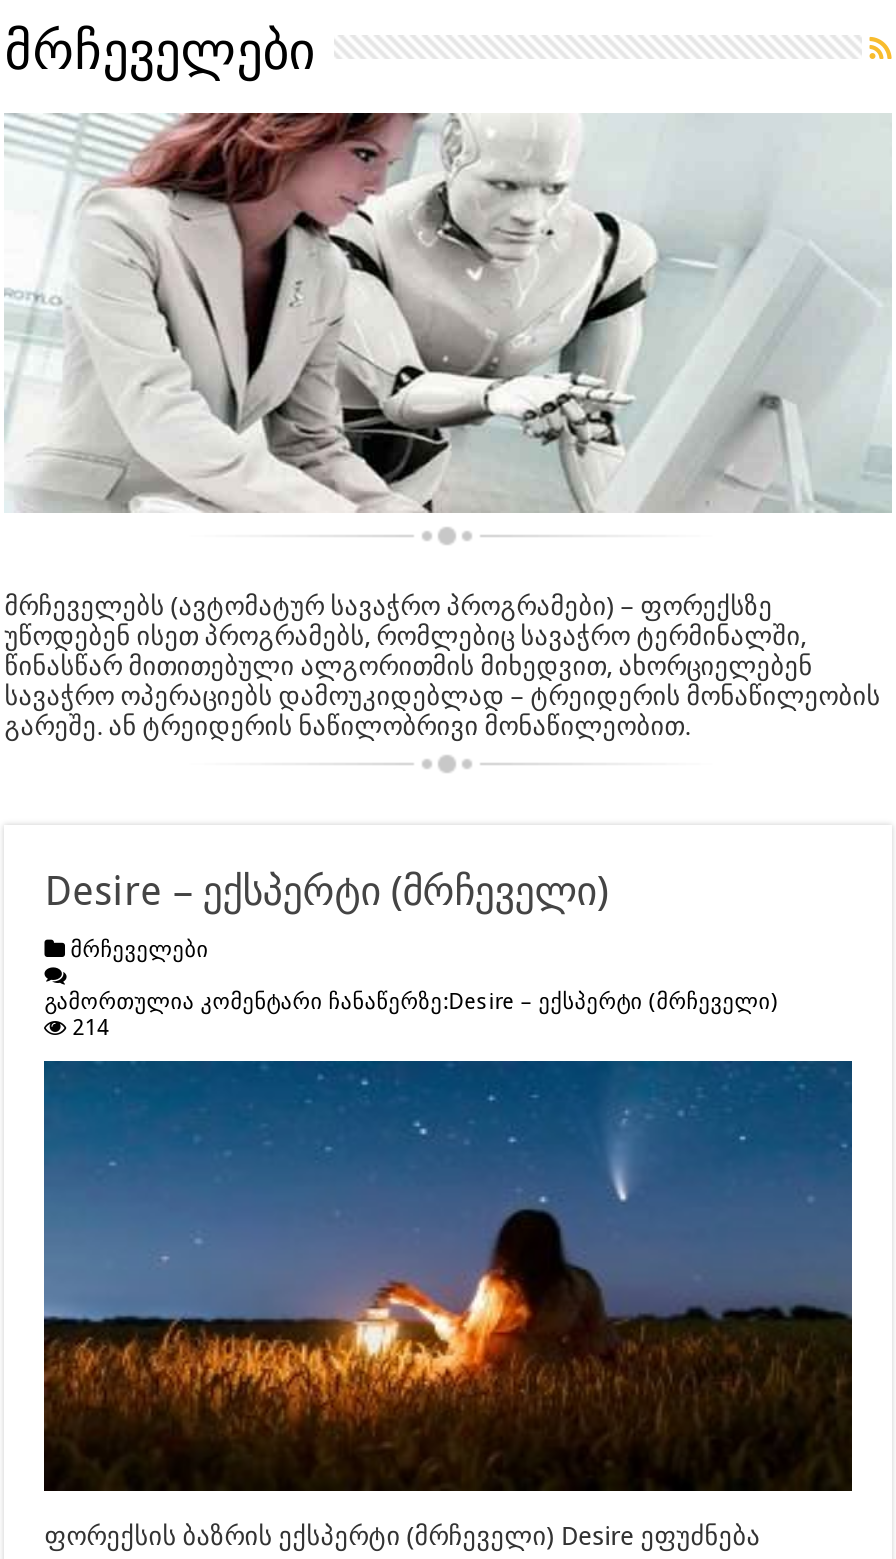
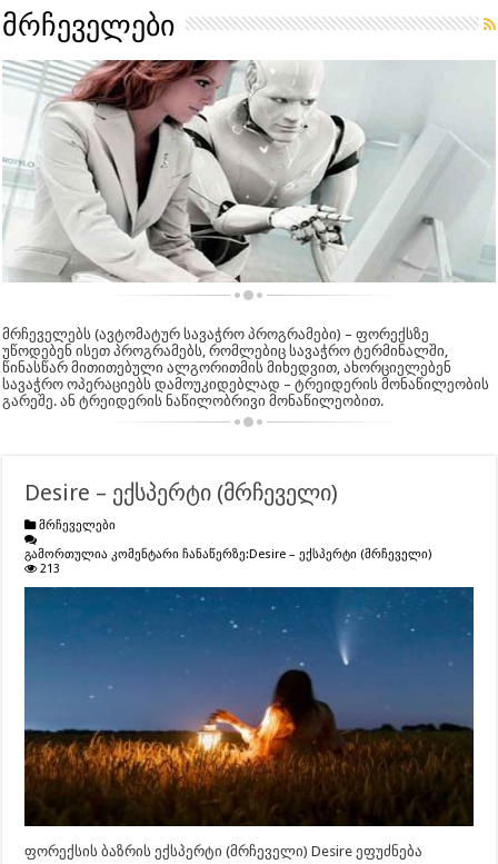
- 214
+ 213
